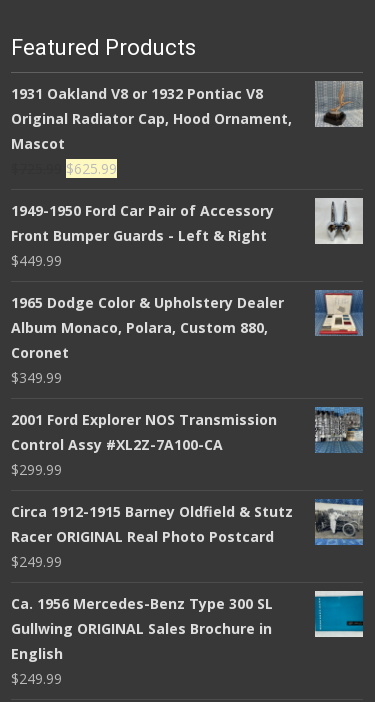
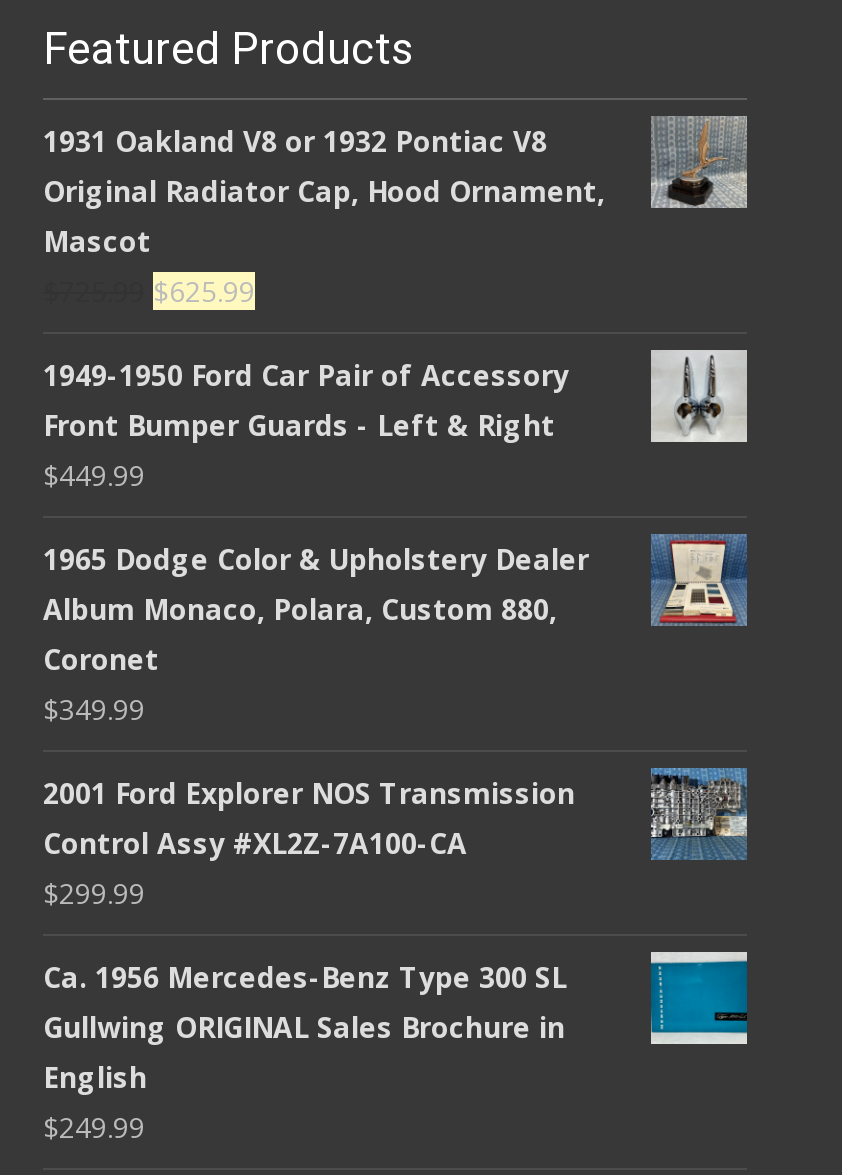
- [image]
- Circa 1912-1915 Barney Oldfield & Stutz
- Racer ORIGINAL Real Photo Postcard
- $249.99
